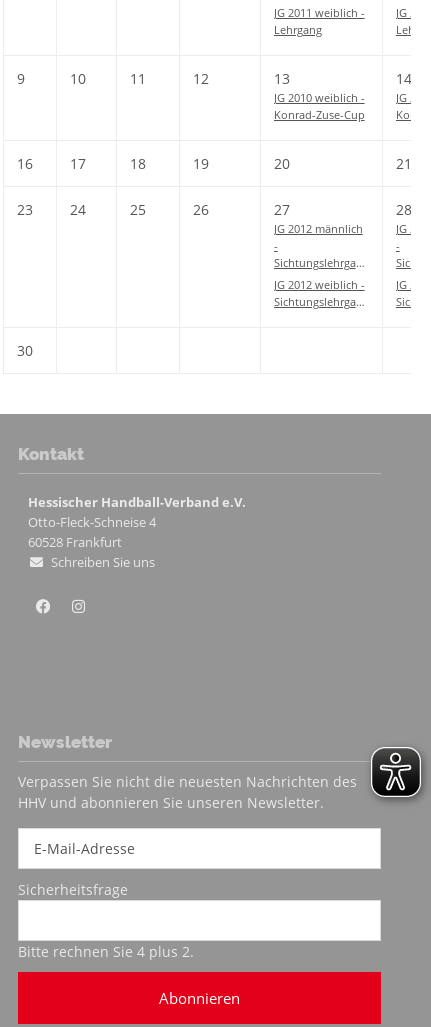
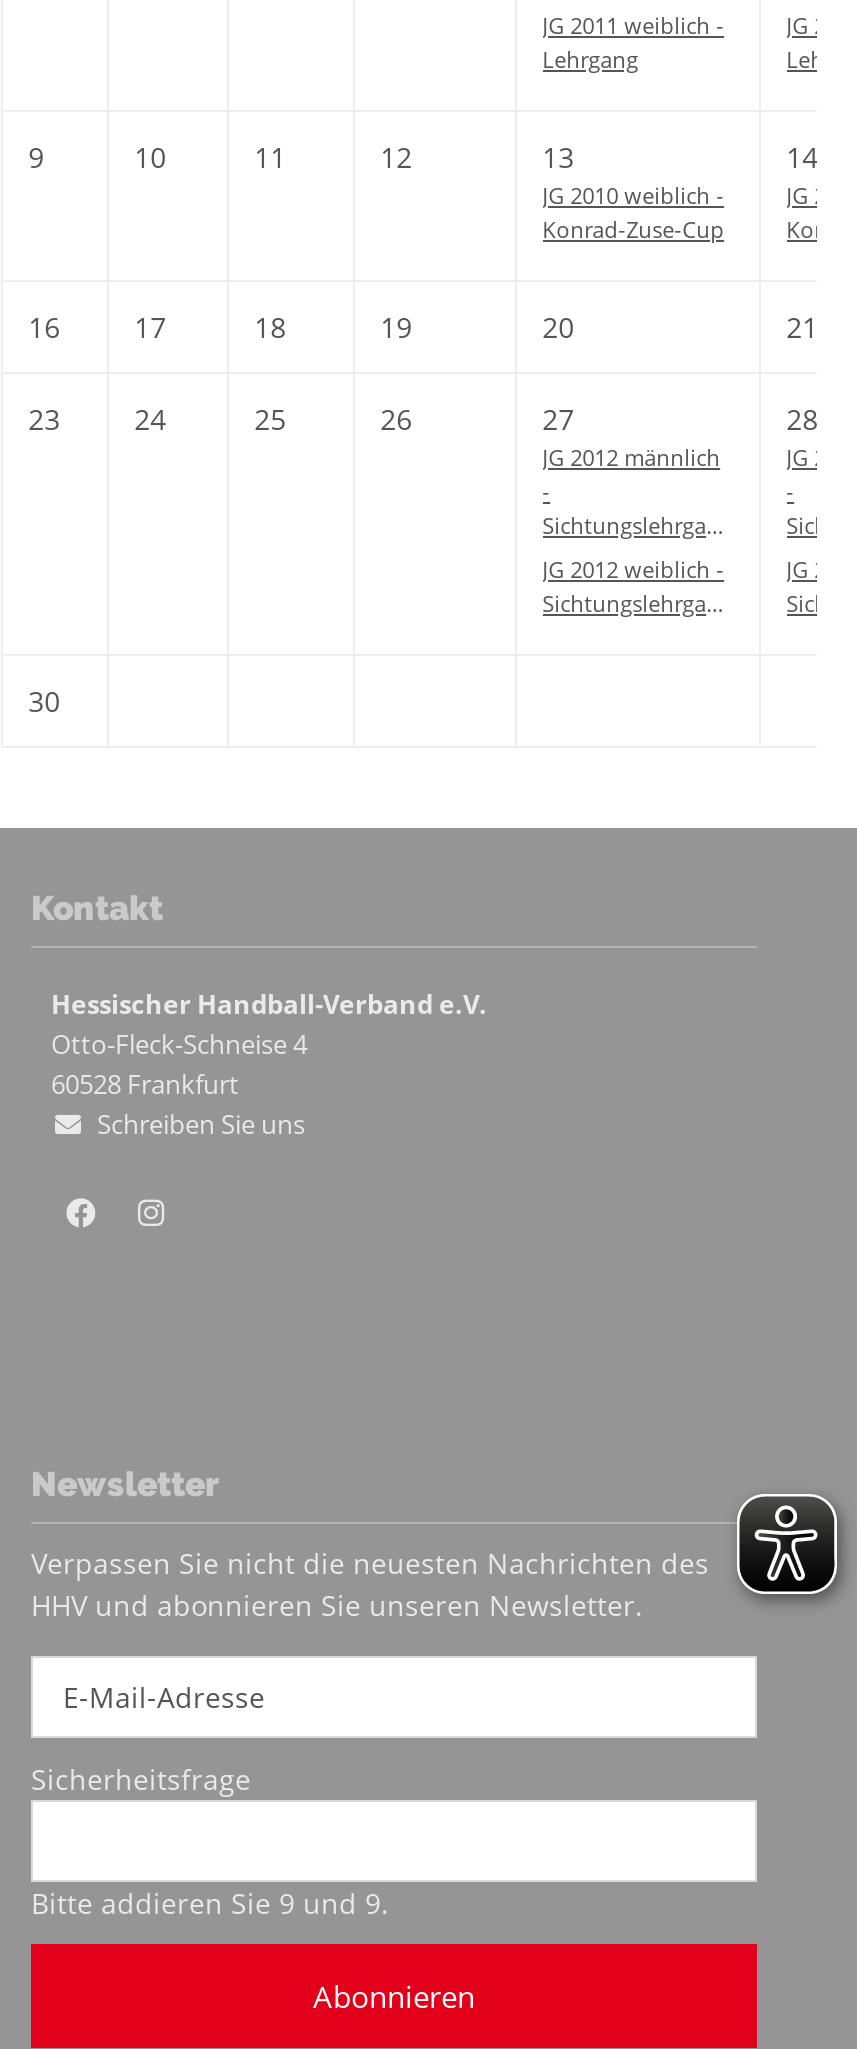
- Bitte rechnen Sie 4 plus 2.
+ Bitte addieren Sie 9 und 9.
